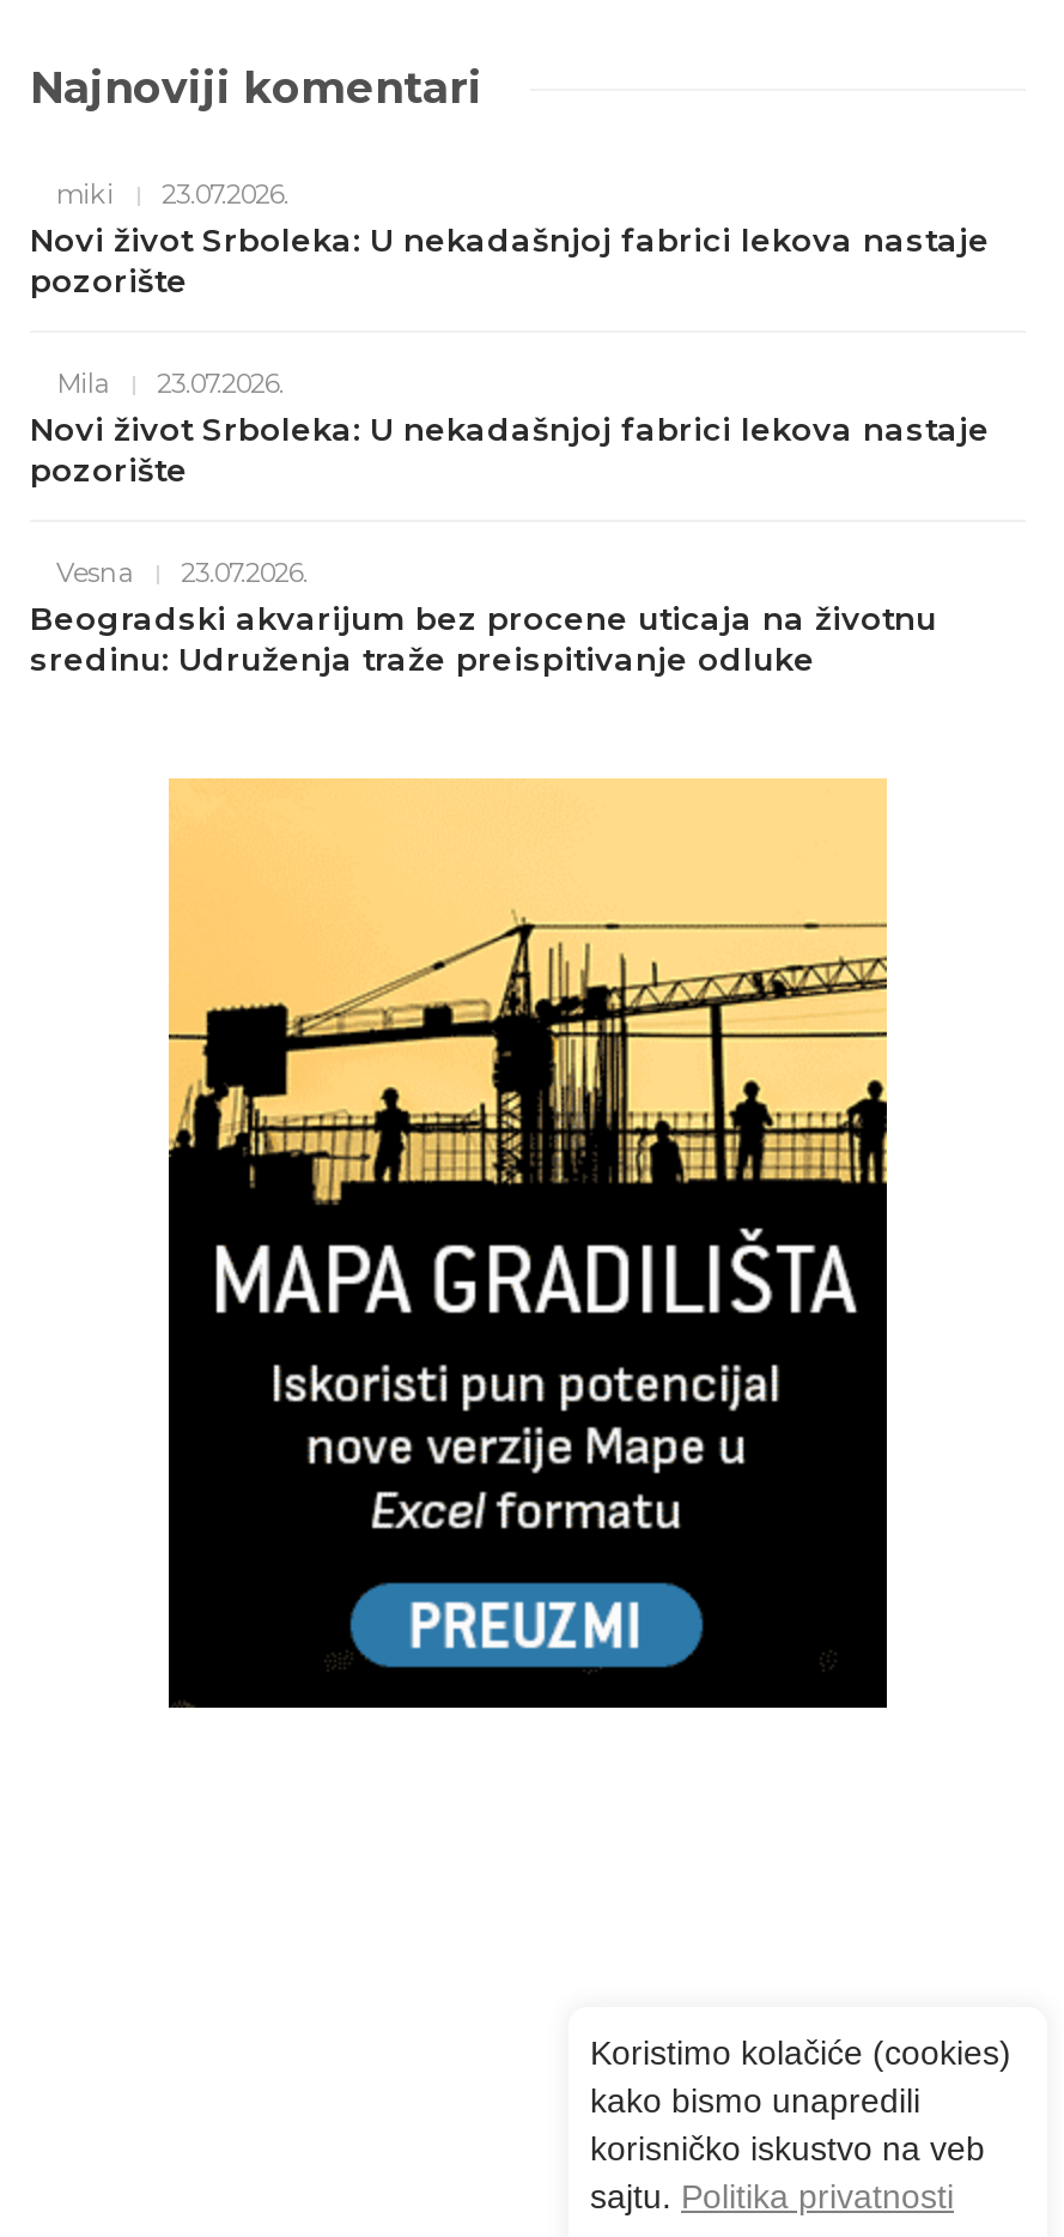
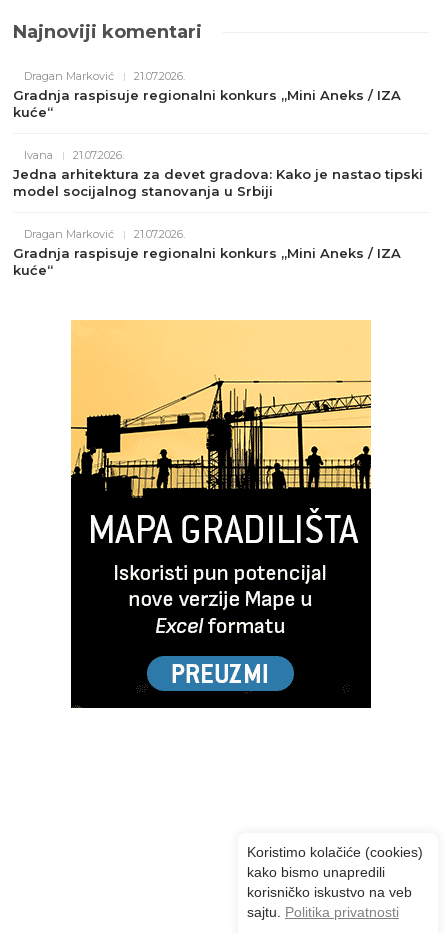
- miki
- 23.07.2026.
- Novi život Srboleka: U nekadašnjoj fabrici lekova nastaje
- pozorište
+ Dragan Marković
+ 21.07.2026.
+ Gradnja raspisuje regionalni konkurs „Mini Aneks / IZA
+ kuće“

- Mila
- 23.07.2026.
- Novi život Srboleka: U nekadašnjoj fabrici lekova nastaje
- pozorište
+ Ivana
+ 21.07.2026.
+ Jedna arhitektura za devet gradova: Kako je nastao tipski
+ model socijalnog stanovanja u Srbiji

- Vesna
- 23.07.2026.
- Beogradski akvarijum bez procene uticaja na životnu
- sredinu: Udruženja traže preispitivanje odluke
+ Dragan Marković
+ 21.07.2026.
+ Gradnja raspisuje regionalni konkurs „Mini Aneks / IZA
+ kuće“
